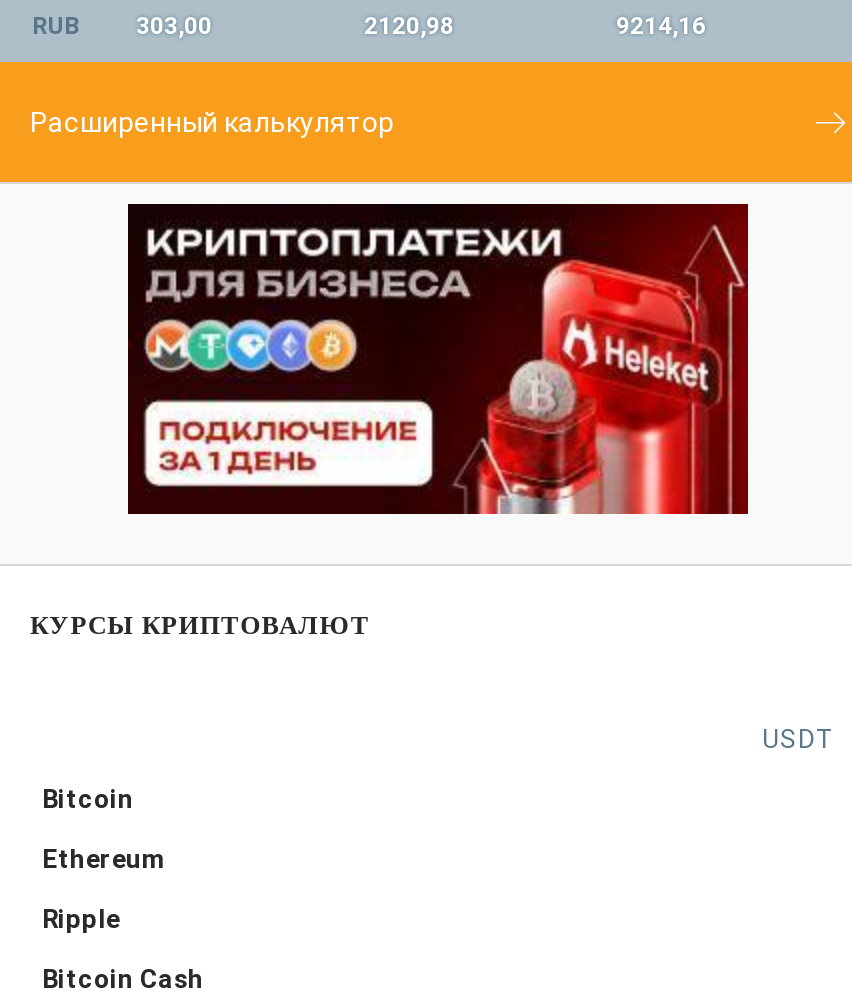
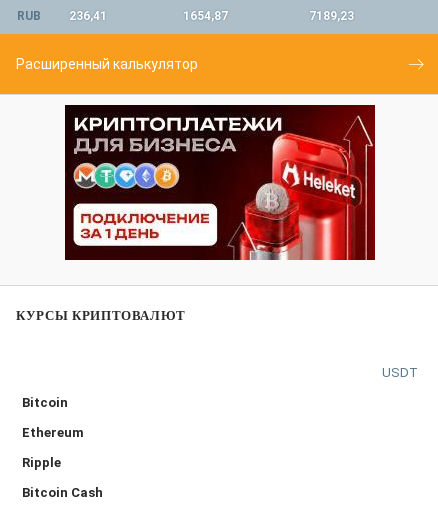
- RUB 303,00
+ RUB 236,41

- 2120,98
+ 1654,87

- 9214,16
+ 7189,23
